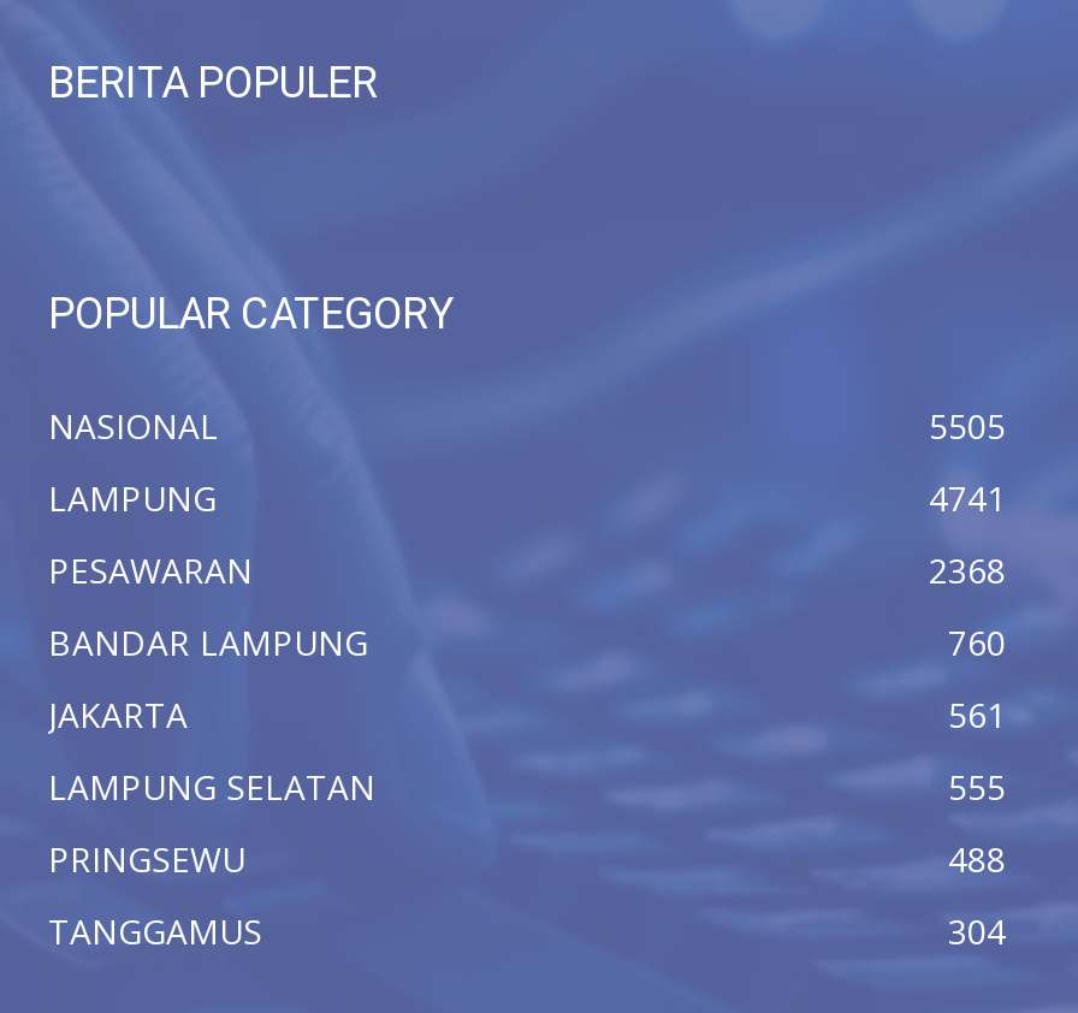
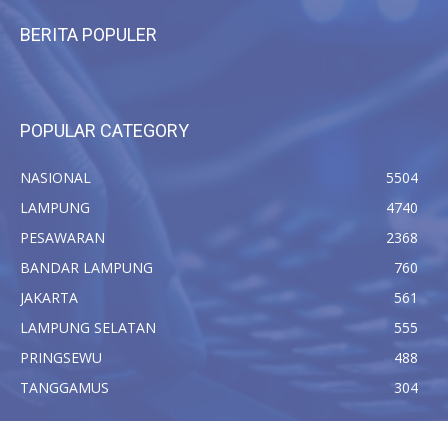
- 5505
+ 5504

- 4741
+ 4740
